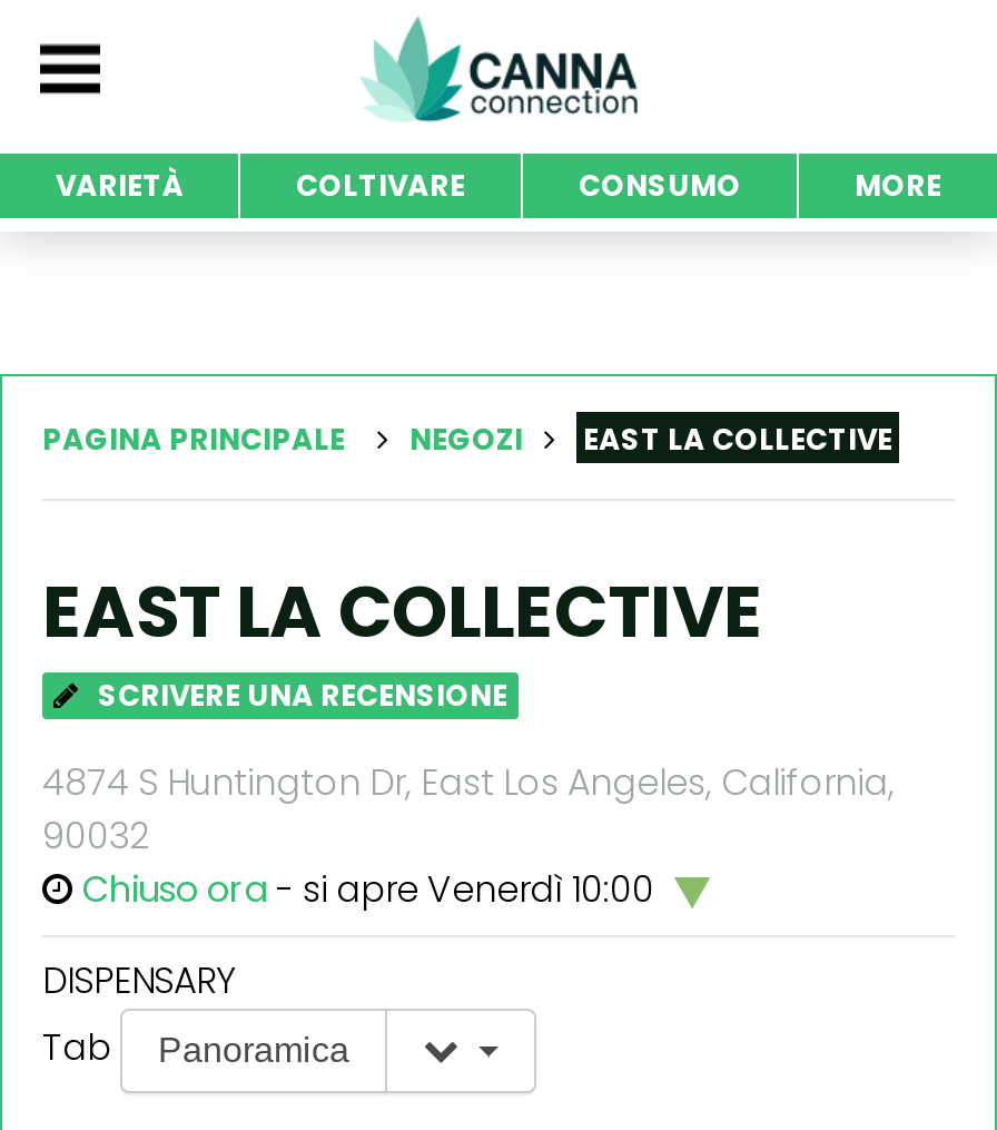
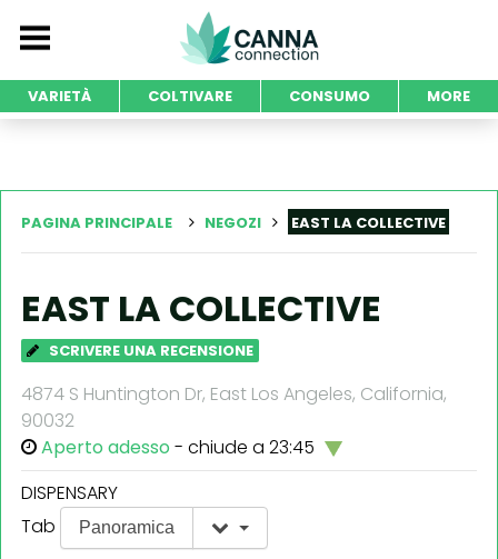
- Chiuso ora - si apre Venerdì 10:00
+ Aperto adesso - chiude a 23:45
